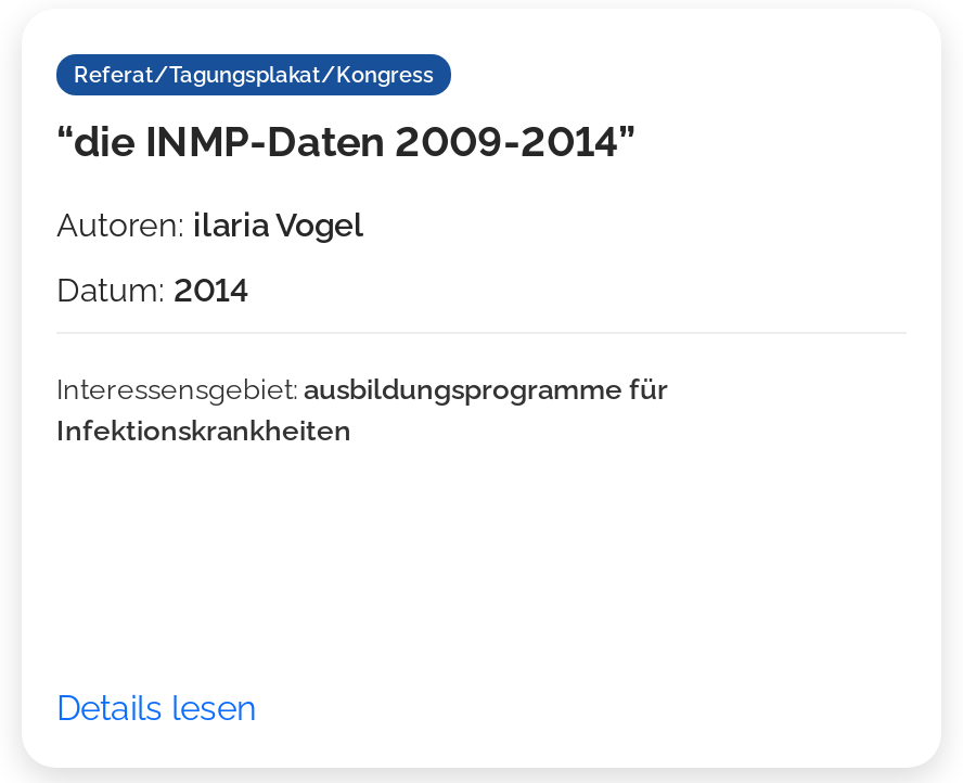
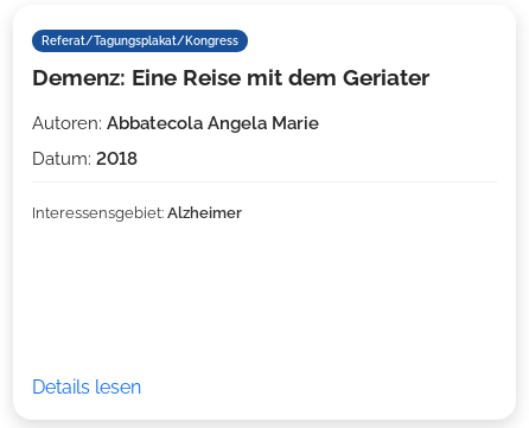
- “die INMP-Daten 2009-2014”
+ Demenz: Eine Reise mit dem Geriater

- Autoren: ilaria Vogel
+ Autoren: Abbatecola Angela Marie

- Datum: 2014
+ Datum: 2018

- Interessensgebiet: ausbildungsprogramme für
- Infektionskrankheiten
+ Interessensgebiet: Alzheimer
